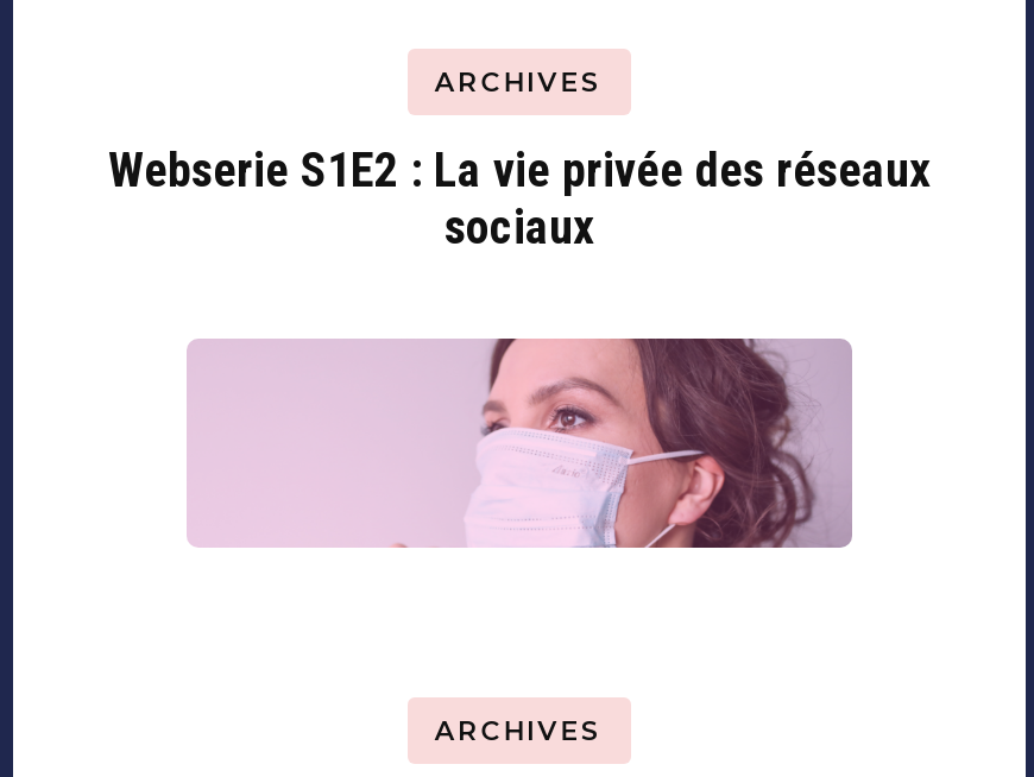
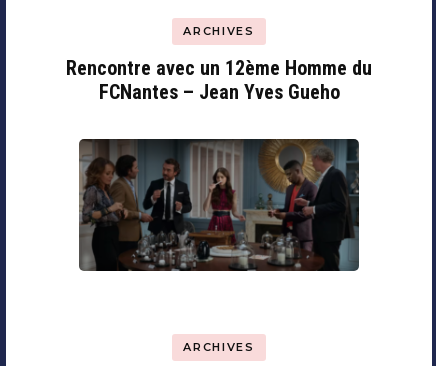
- Webserie S1E2 : La vie privée des réseaux
- sociaux
+ Rencontre avec un 12ème Homme du
+ FCNantes – Jean Yves Gueho

- [image]
+ [image]
